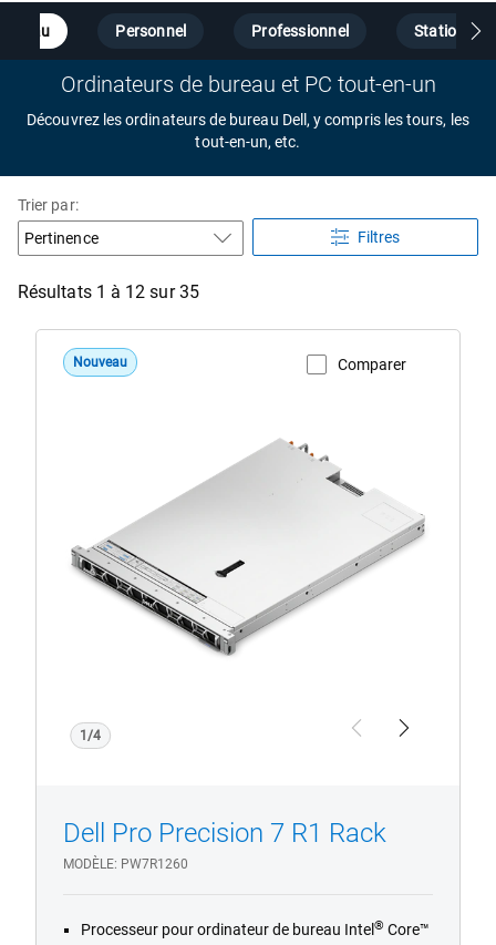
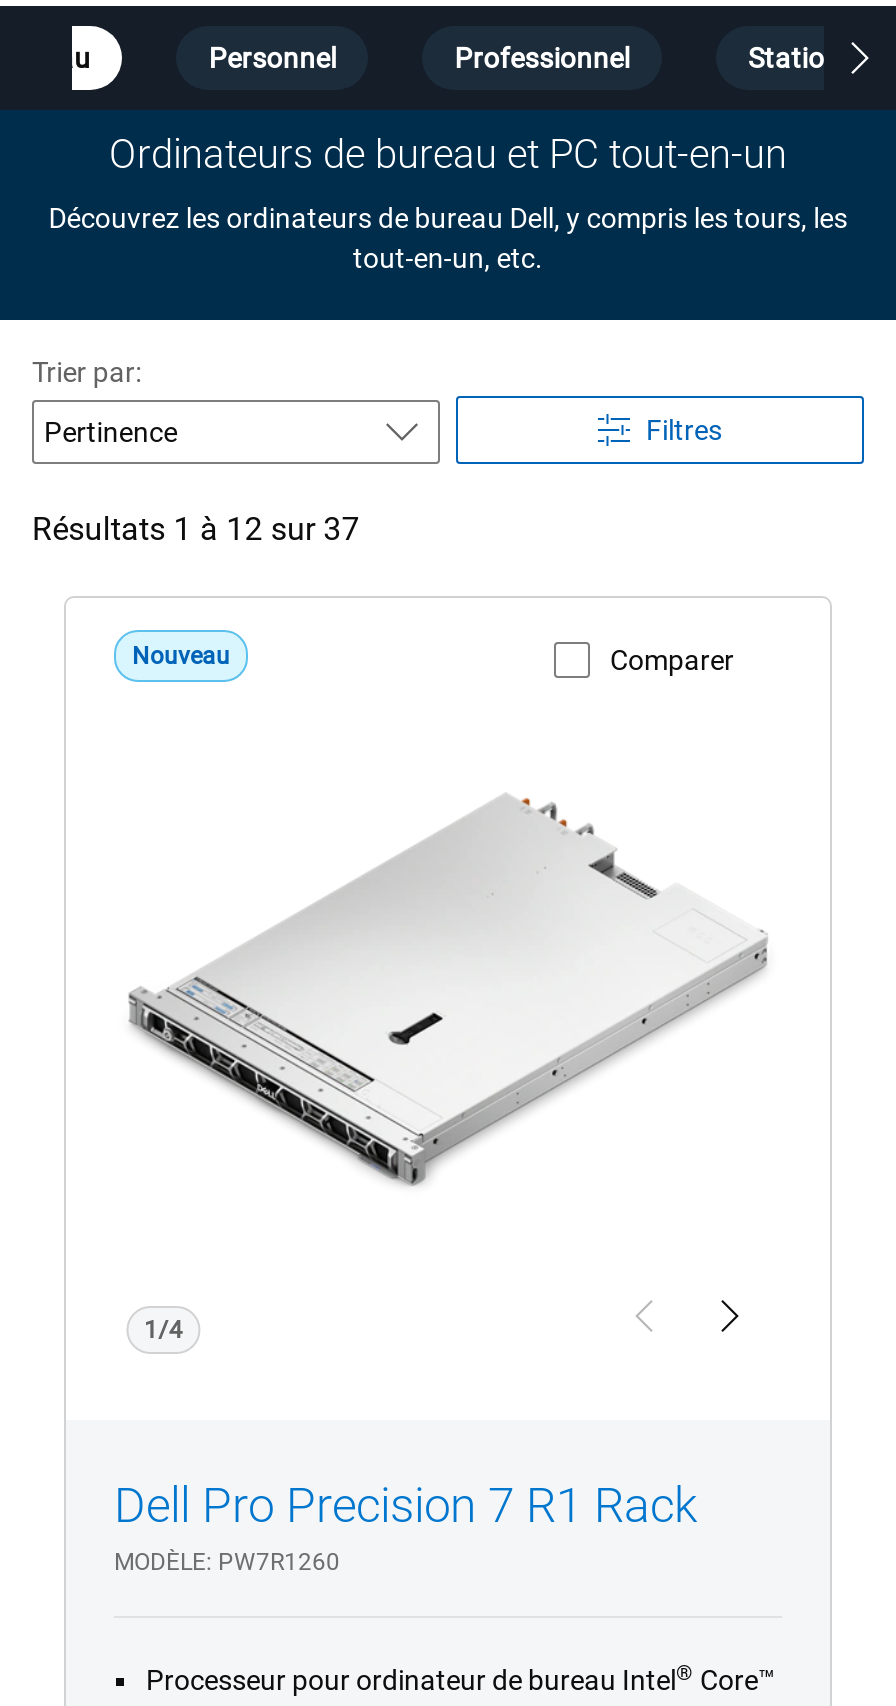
- Résultats 1 à 12 sur 35
+ Résultats 1 à 12 sur 37
